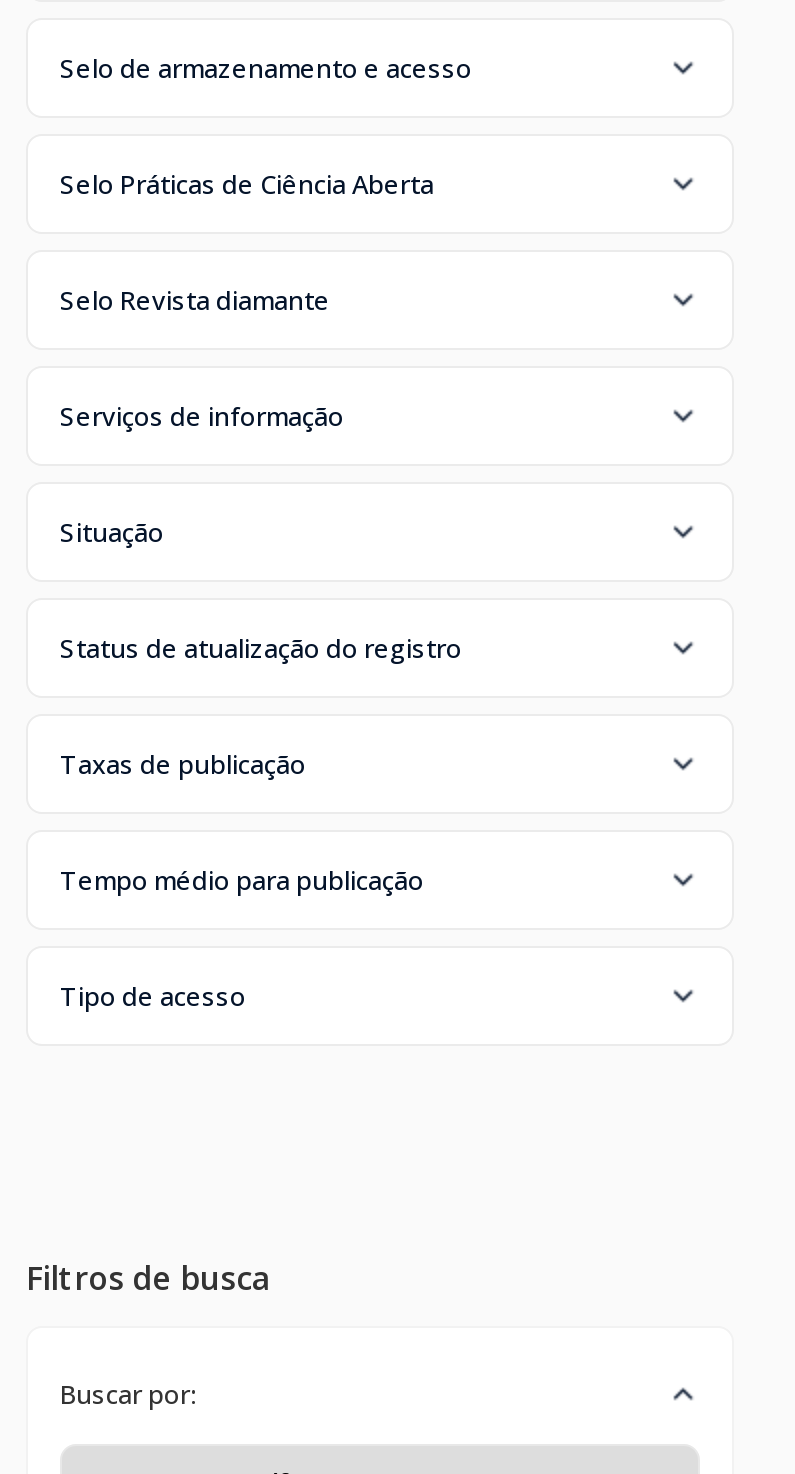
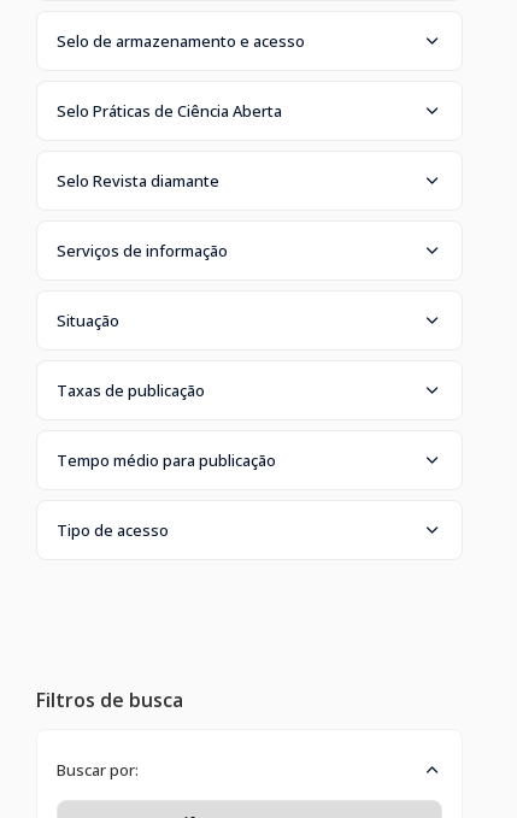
- Status de atualização do registro
